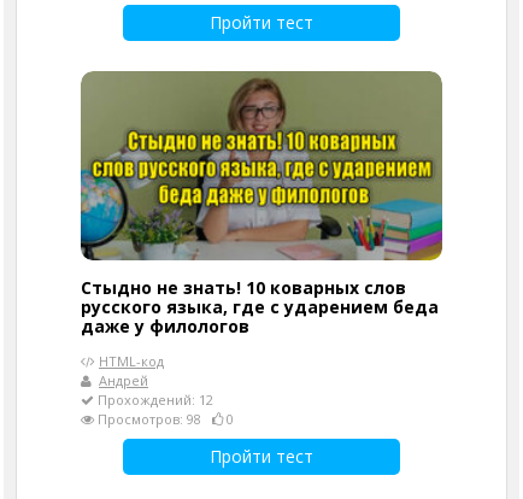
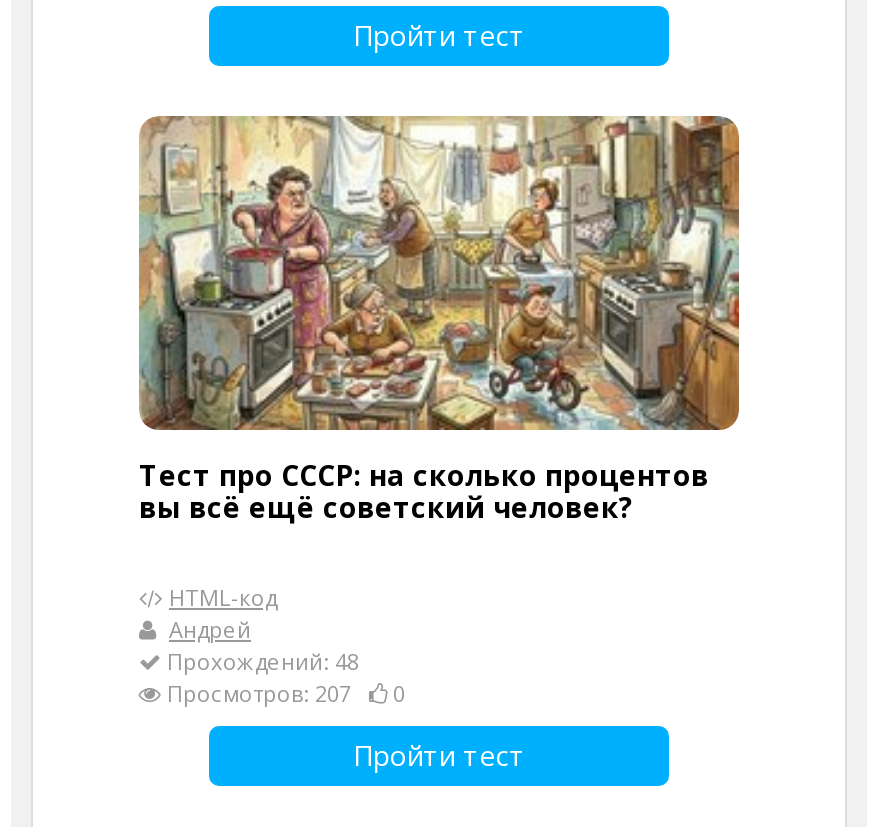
- [image]
- Стыдно не знать! 10 коварных слов
- русского языка, где с ударением беда
- даже у филологов
+ [image]
+ Тест про СССР: на сколько процентов
+ вы всё ещё советский человек?

- Прохождений: 12
+ Прохождений: 48

- Просмотров: 98 0
+ Просмотров: 207 0
